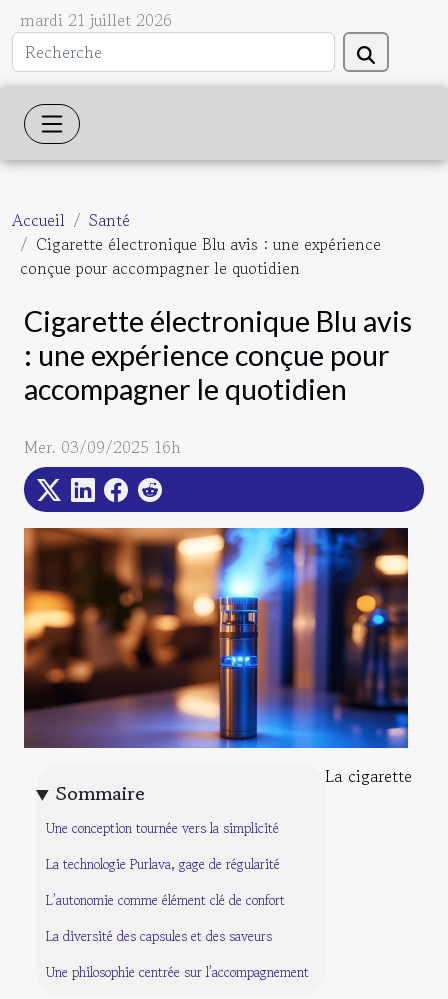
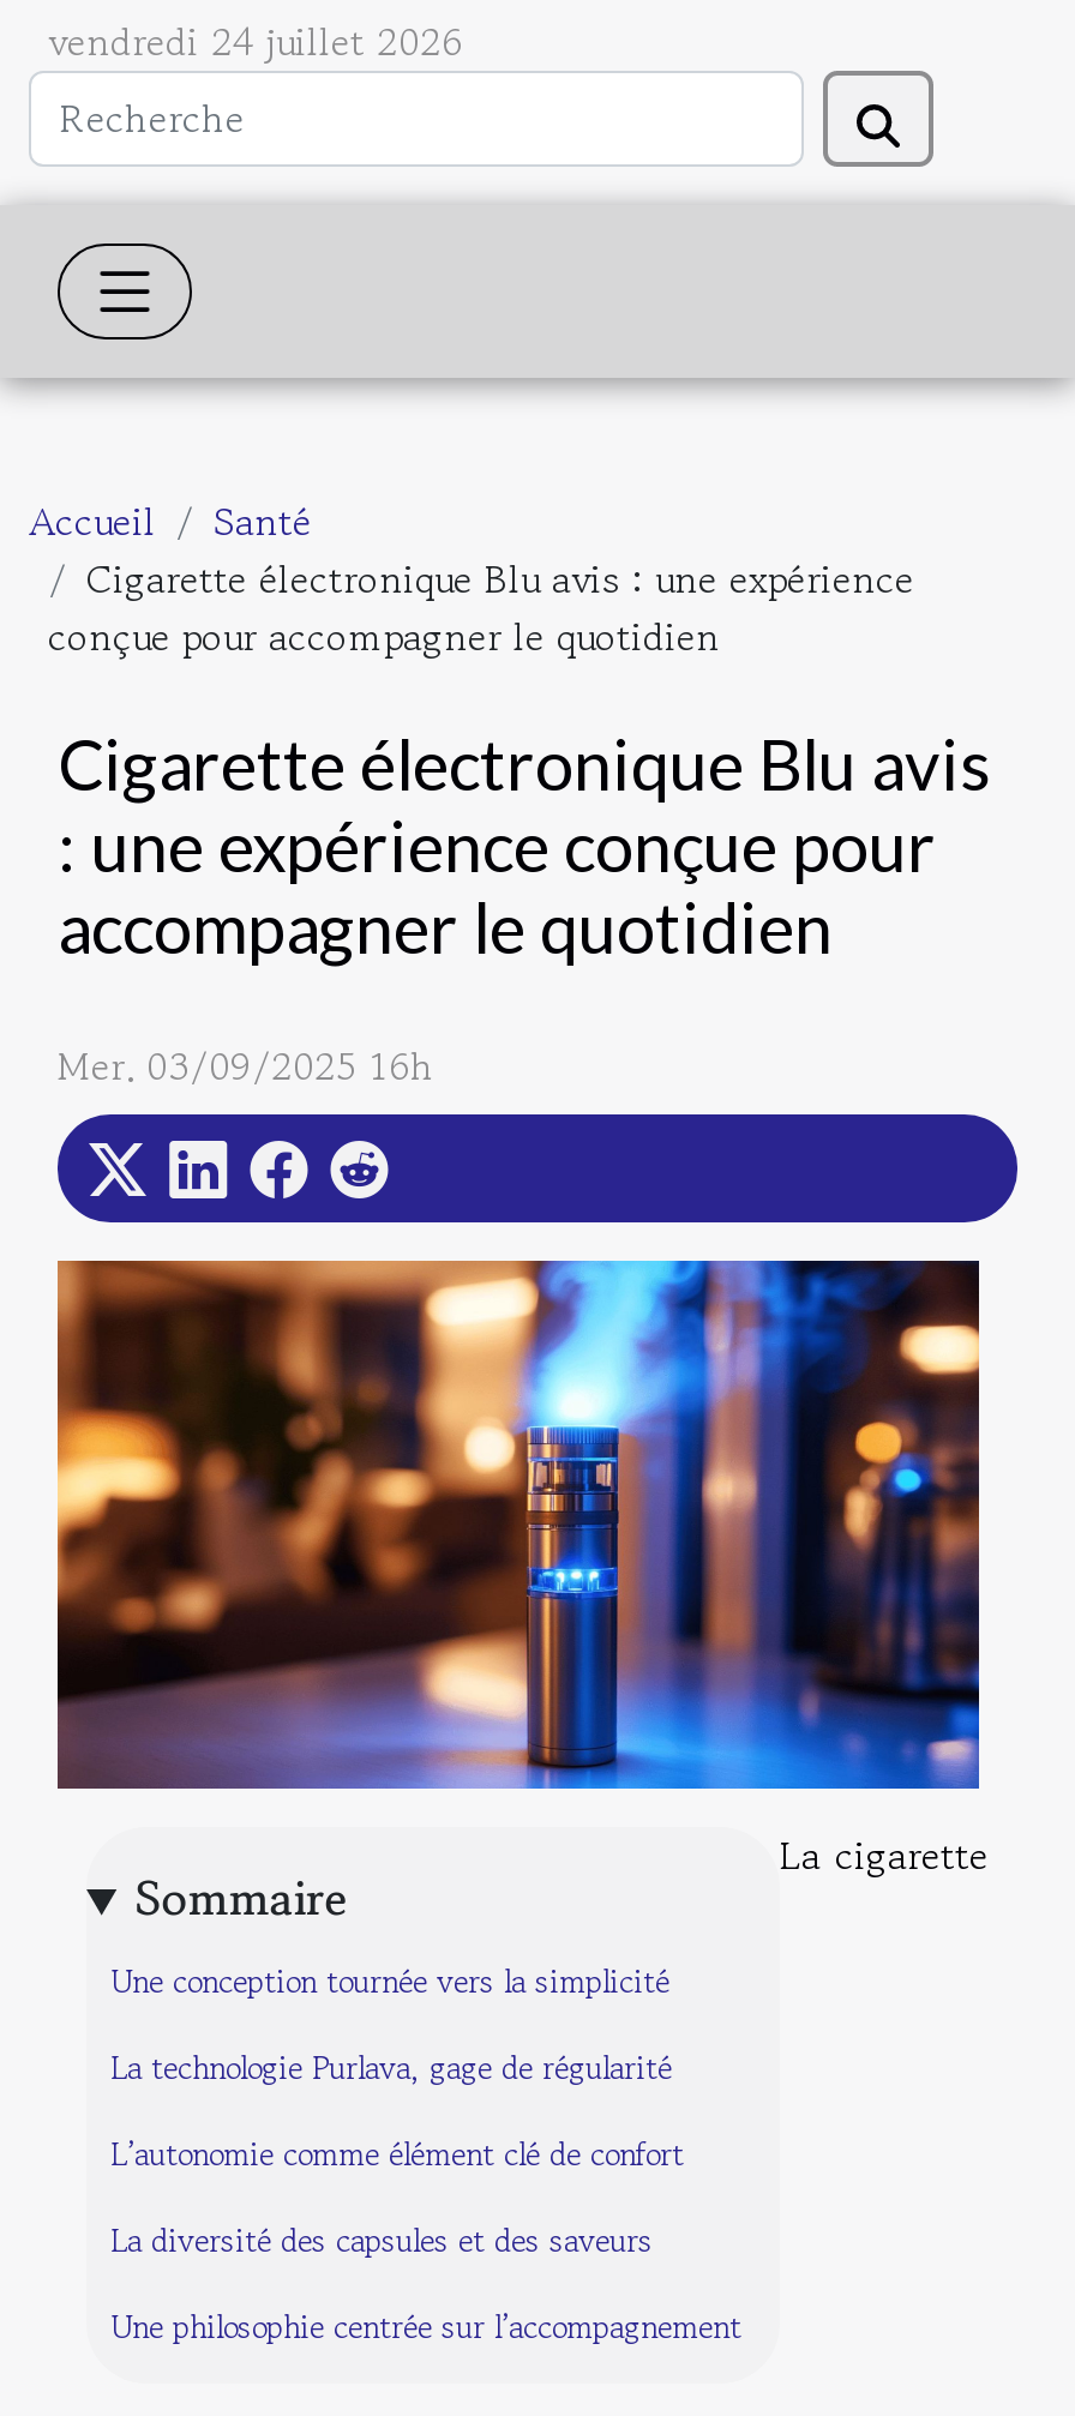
- mardi 21 juillet 2026
+ vendredi 24 juillet 2026
